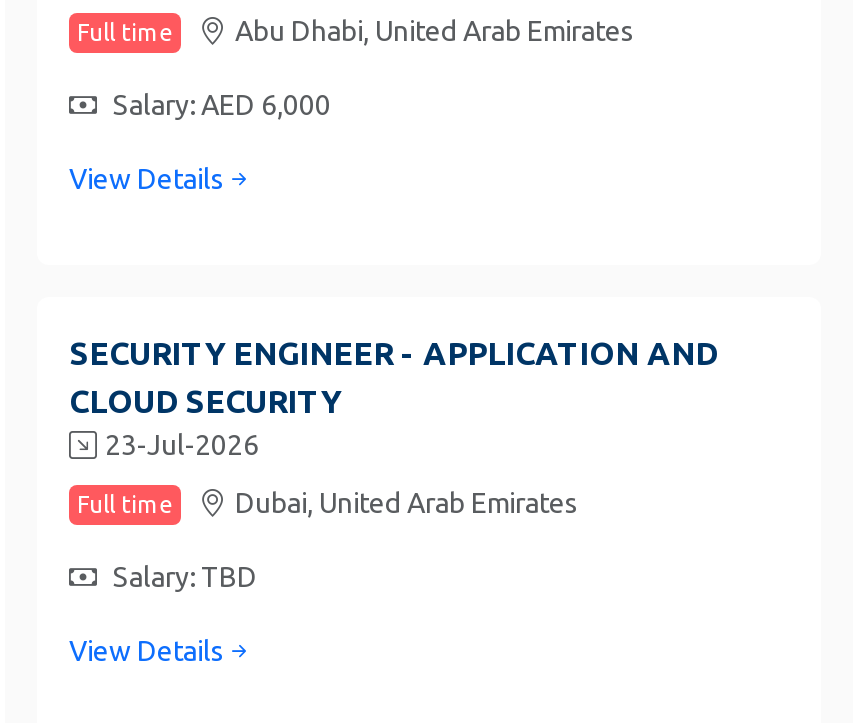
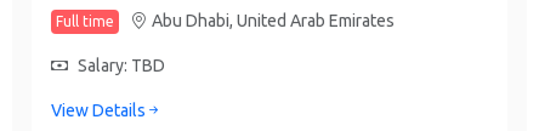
- Salary: AED 6,000
- View Details

- SECURITY ENGINEER - APPLICATION AND
- CLOUD SECURITY
- 23-Jul-2026
- Full time
- Dubai, United Arab Emirates
